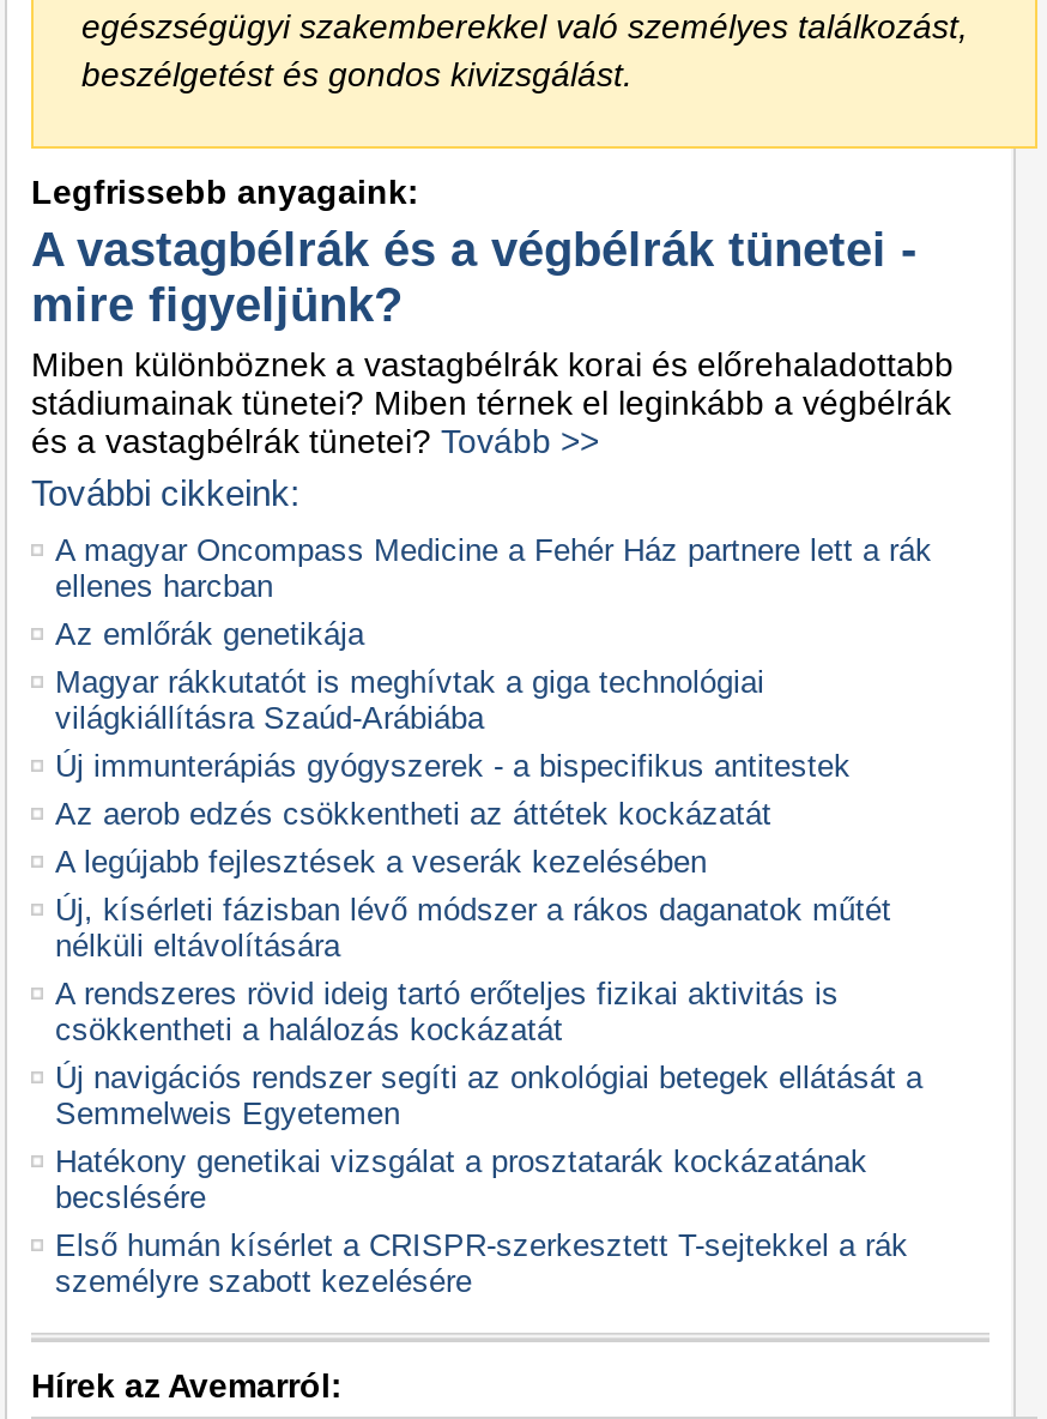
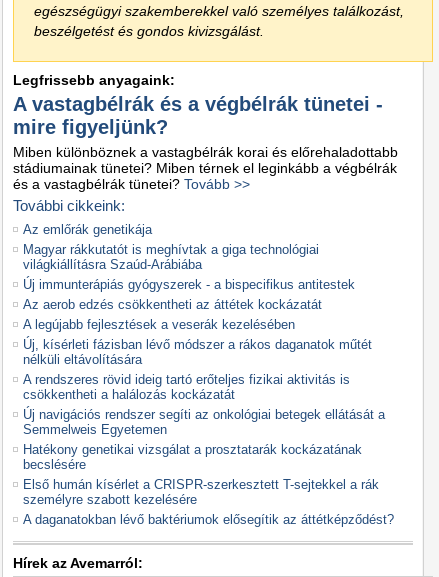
- A magyar Oncompass Medicine a Fehér Ház partnere lett a rák
- ellenes harcban

moved up: Az emlőrák genetikája | Magyar rákkutatót is meghívtak a giga technológiai | világkiállításra Szaúd-Arábiába | ... | Első humán kísérlet a CRISPR-szerkesztett T-sejtekkel a rák | személyre szabott kezelésére

+ A daganatokban lévő baktériumok elősegítik az áttétképződést?
